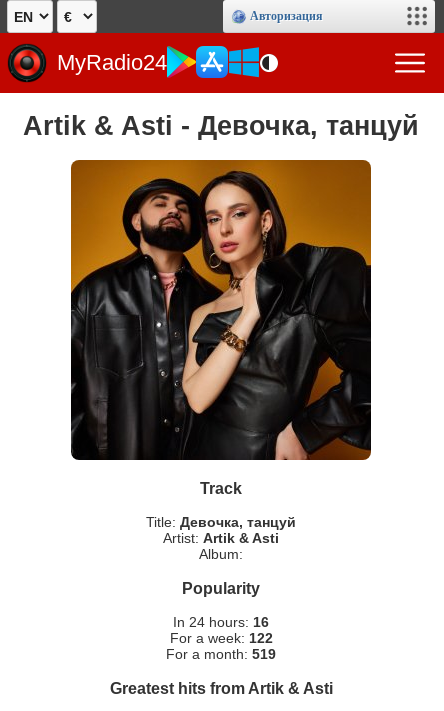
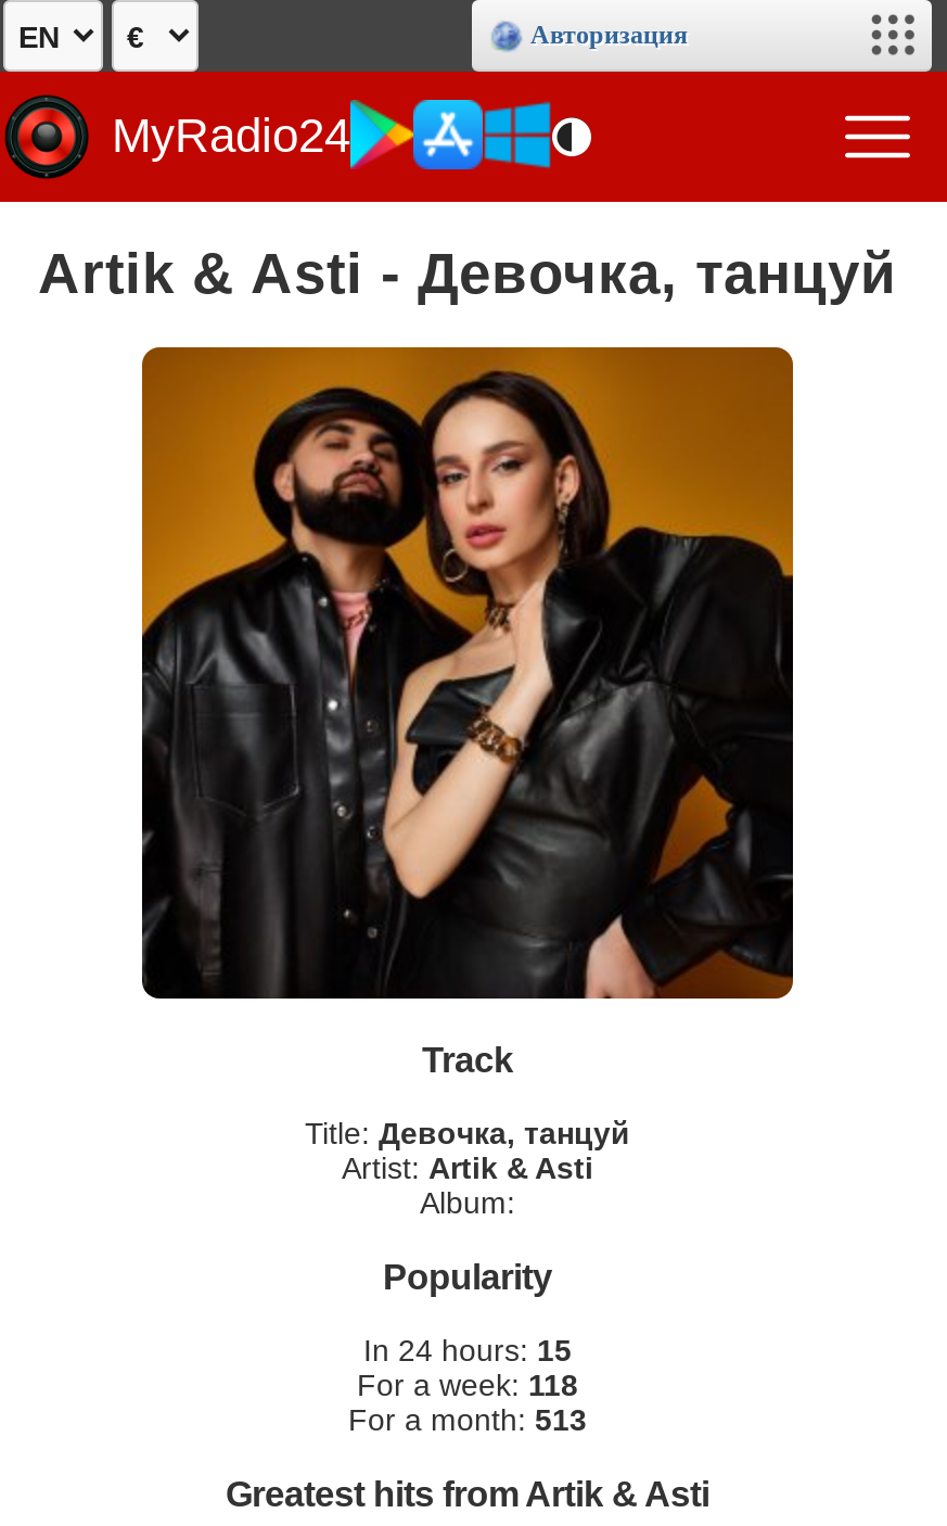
- In 24 hours: 16
+ In 24 hours: 15

- For a week: 122
+ For a week: 118

- For a month: 519
+ For a month: 513
